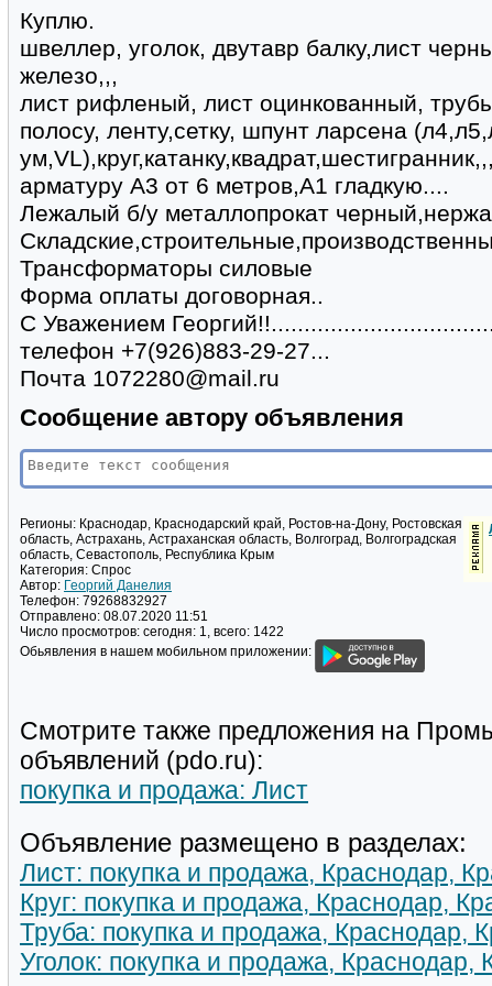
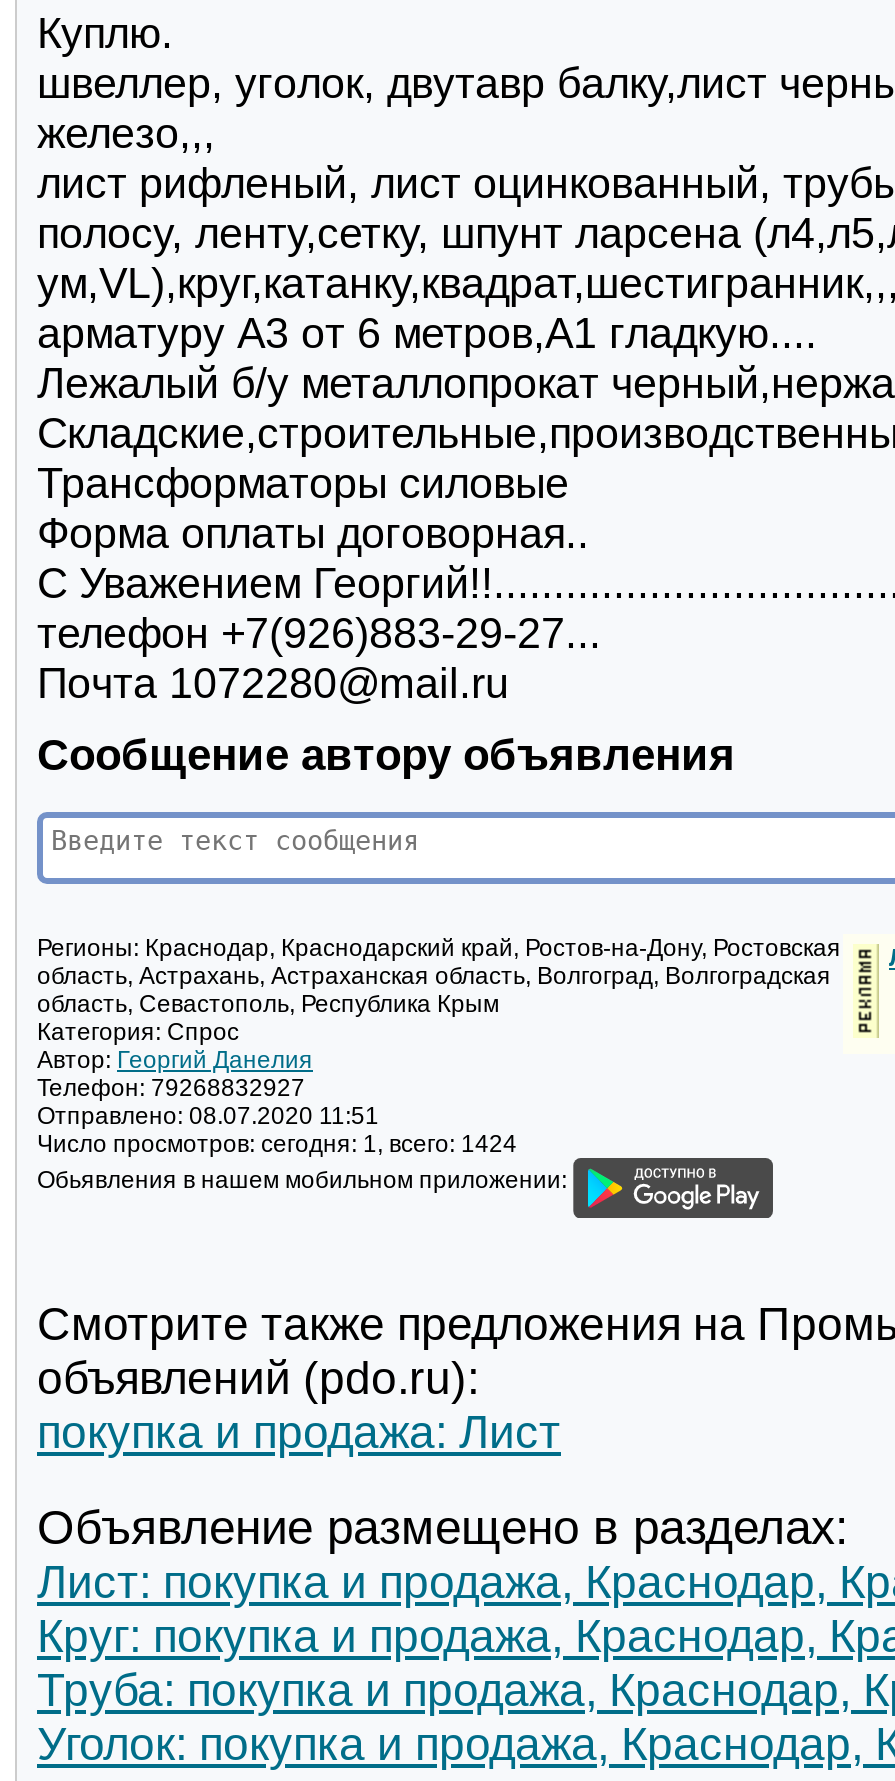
- Число просмотров: сегодня: 1, всего: 1422
+ Число просмотров: сегодня: 1, всего: 1424
